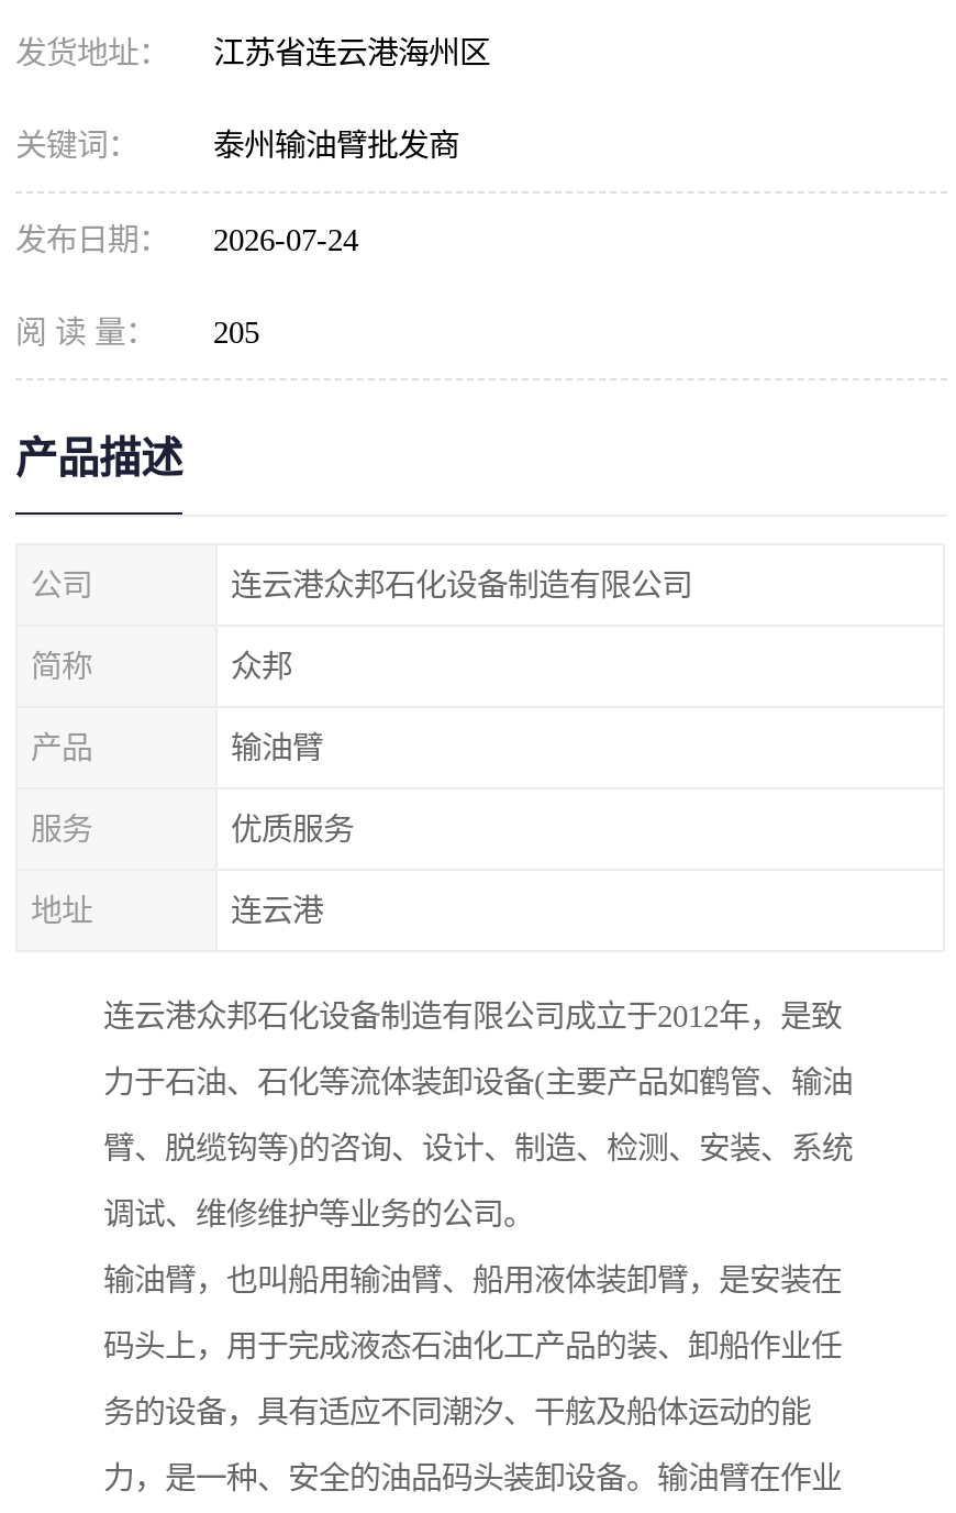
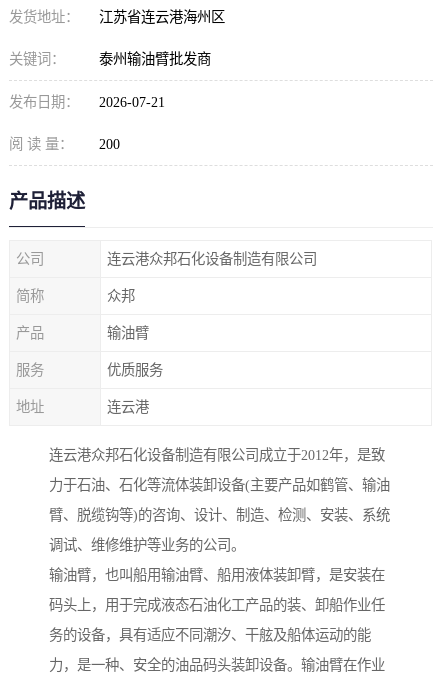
- 发布日期： 2026-07-24
+ 发布日期： 2026-07-21

- 阅 读 量： 205
+ 阅 读 量： 200
